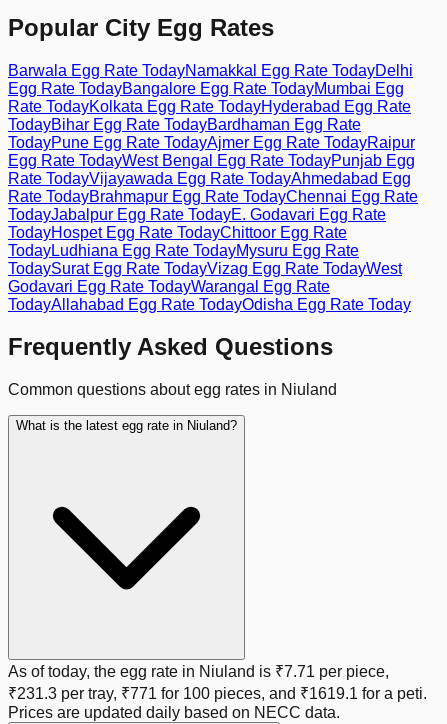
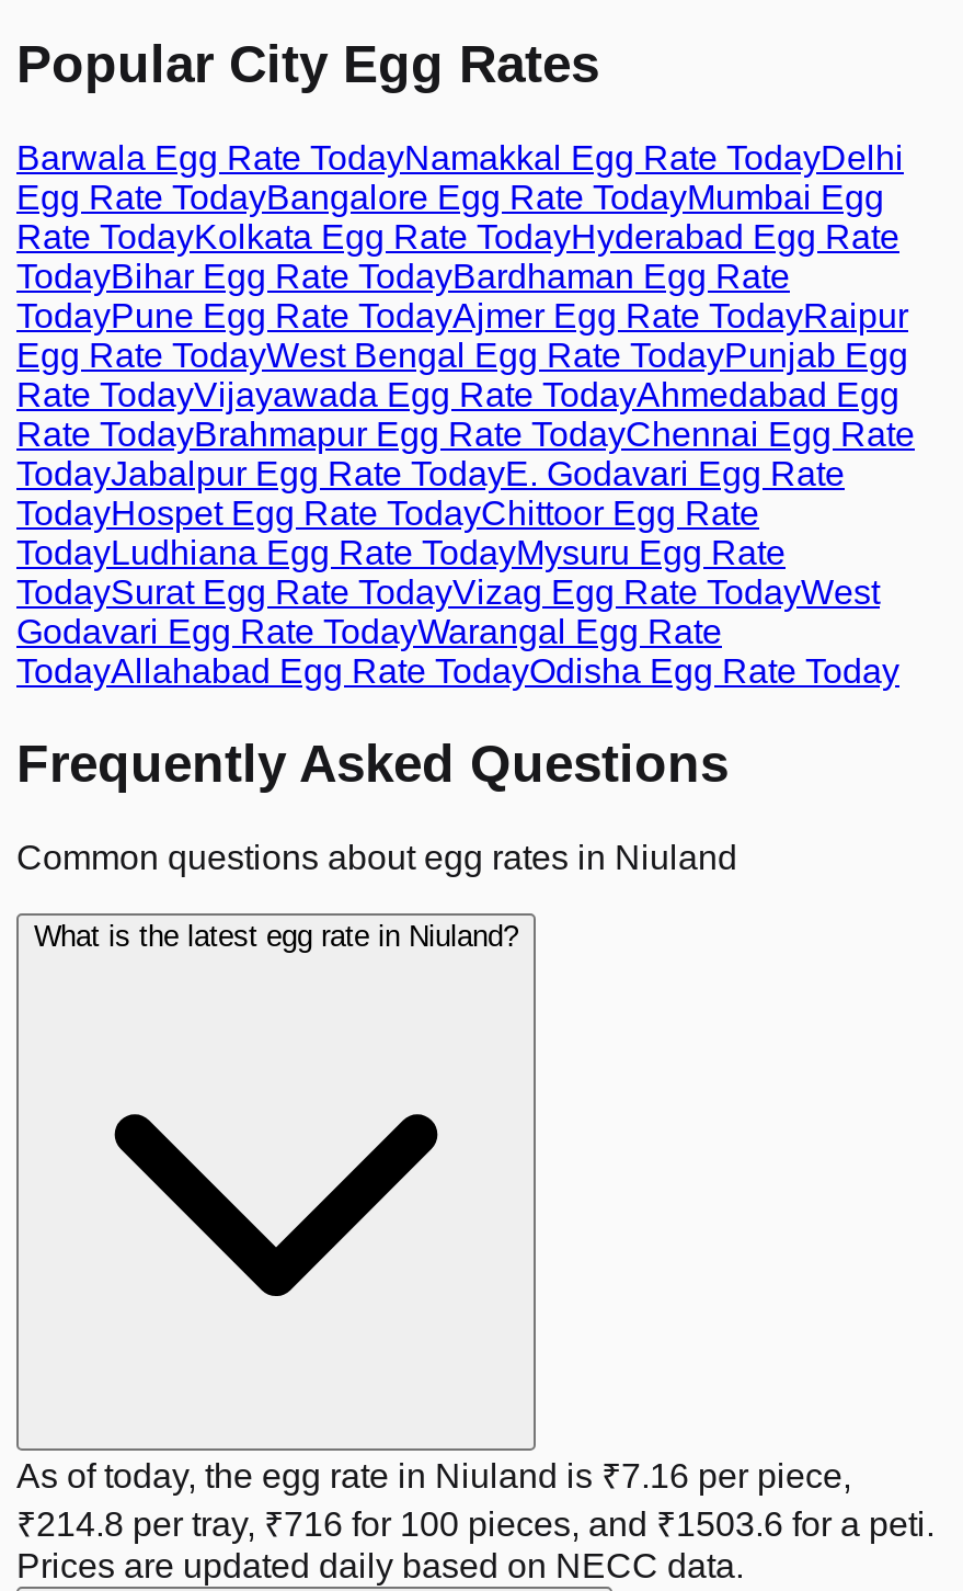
- As of today, the egg rate in Niuland is ₹7.71 per piece,
+ As of today, the egg rate in Niuland is ₹7.16 per piece,

- ₹231.3 per tray, ₹771 for 100 pieces, and ₹1619.1 for a peti.
+ ₹214.8 per tray, ₹716 for 100 pieces, and ₹1503.6 for a peti.
